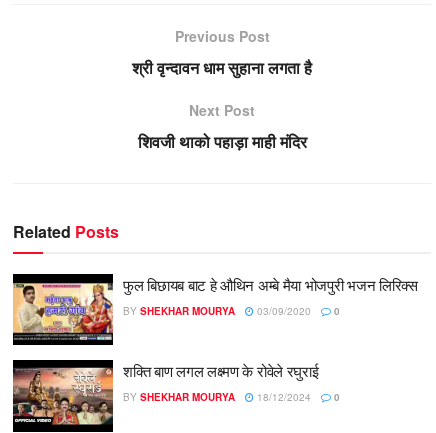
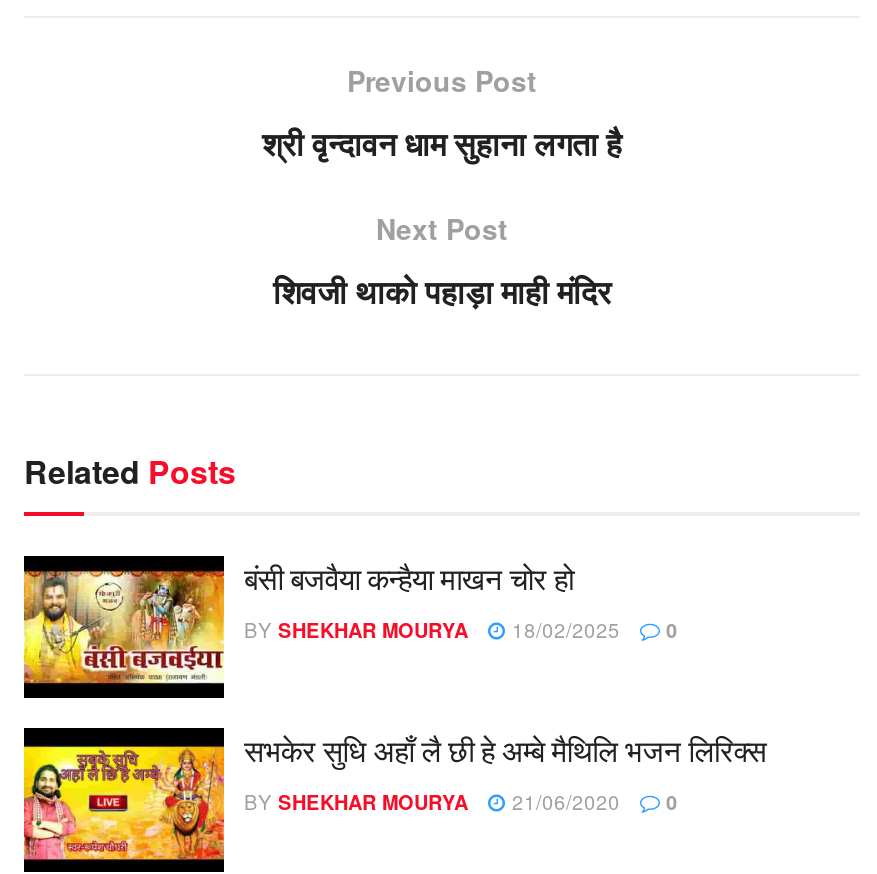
- [image]
- फुल बिछायब बाट हे औथिन अम्बे मैया भोजपुरी भजन लिरिक्स
+ [image]
+ बंसी बजवैया कन्हैया माखन चोर हो

- BY SHEKHAR MOURYA 03/09/2020 0
+ BY SHEKHAR MOURYA 18/02/2025 0

- [image]
- शक्ति बाण लगल लक्ष्मण के रोवेले रघुराई
+ [image]
+ सभकेर सुधि अहाँ लै छी हे अम्बे मैथिलि भजन लिरिक्स

- BY SHEKHAR MOURYA 18/12/2024 0
+ BY SHEKHAR MOURYA 21/06/2020 0
